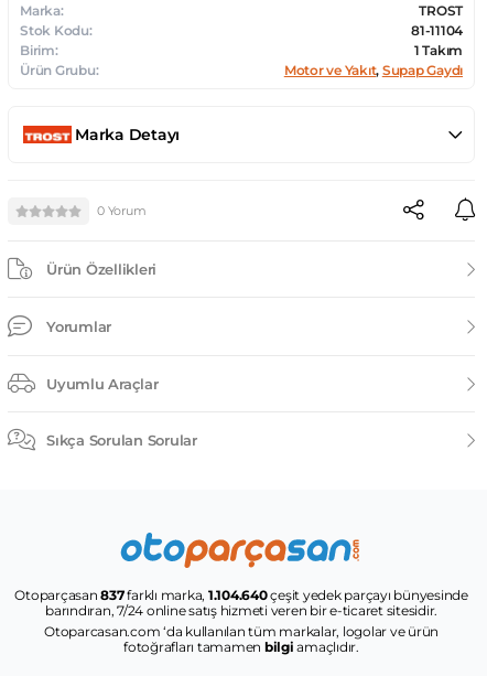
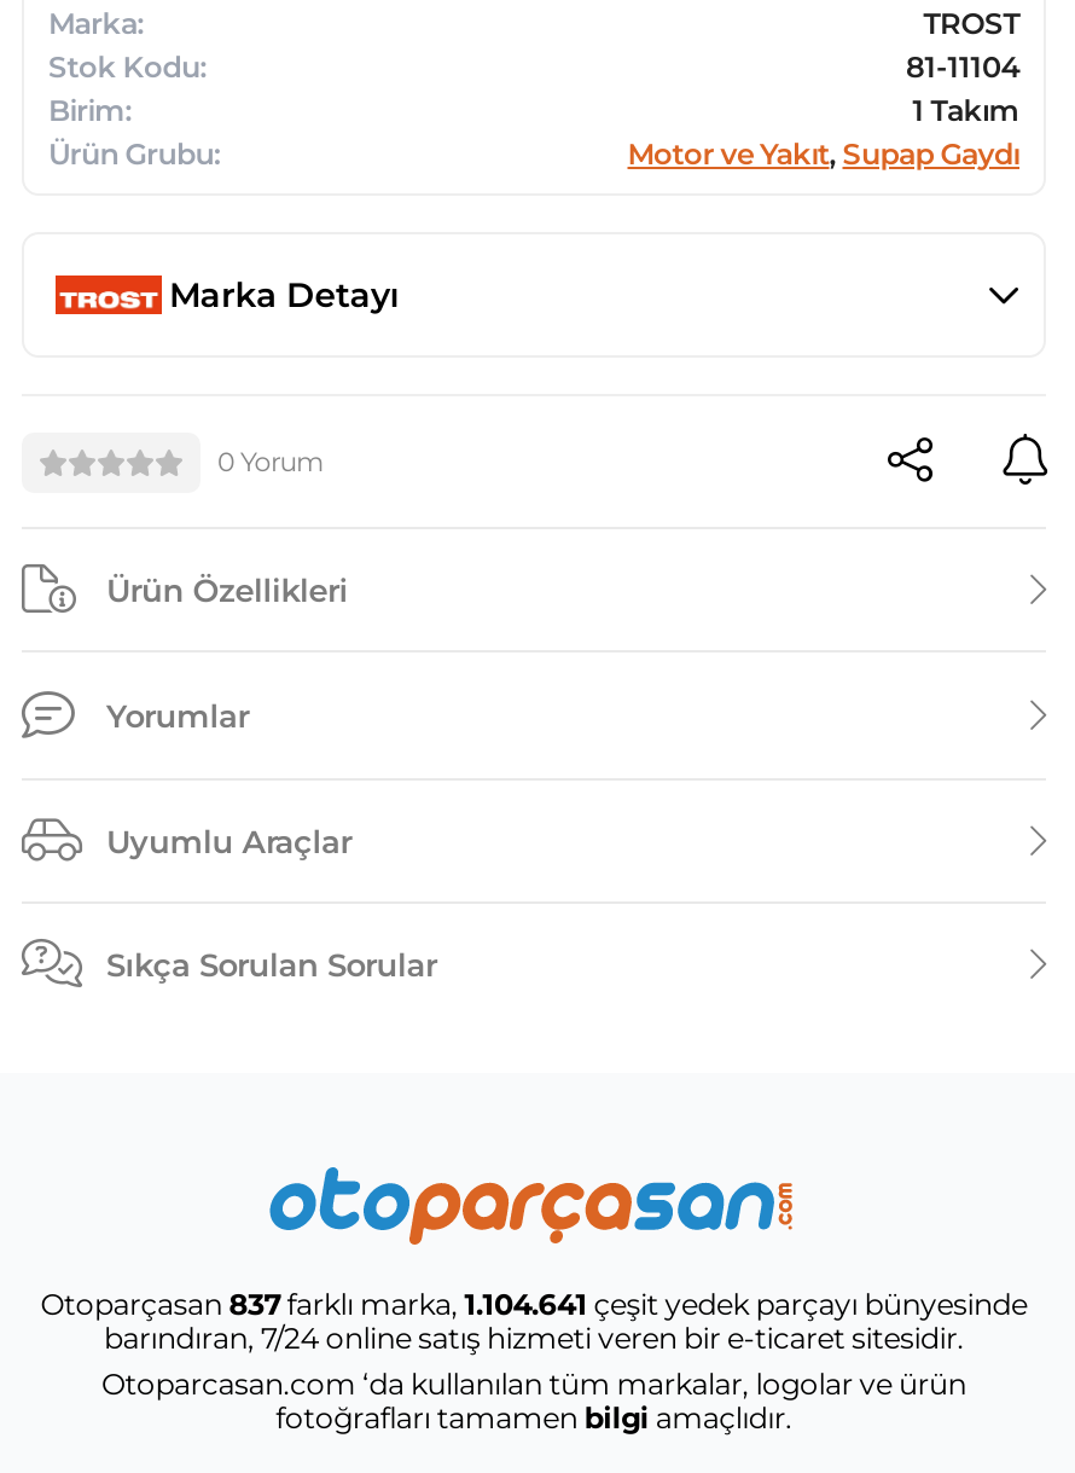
- Otoparçasan 837farklı marka, 1.104.640 çeşit yedek parçayı bünyesinde
+ Otoparçasan 837farklı marka, 1.104.641 çeşit yedek parçayı bünyesinde
